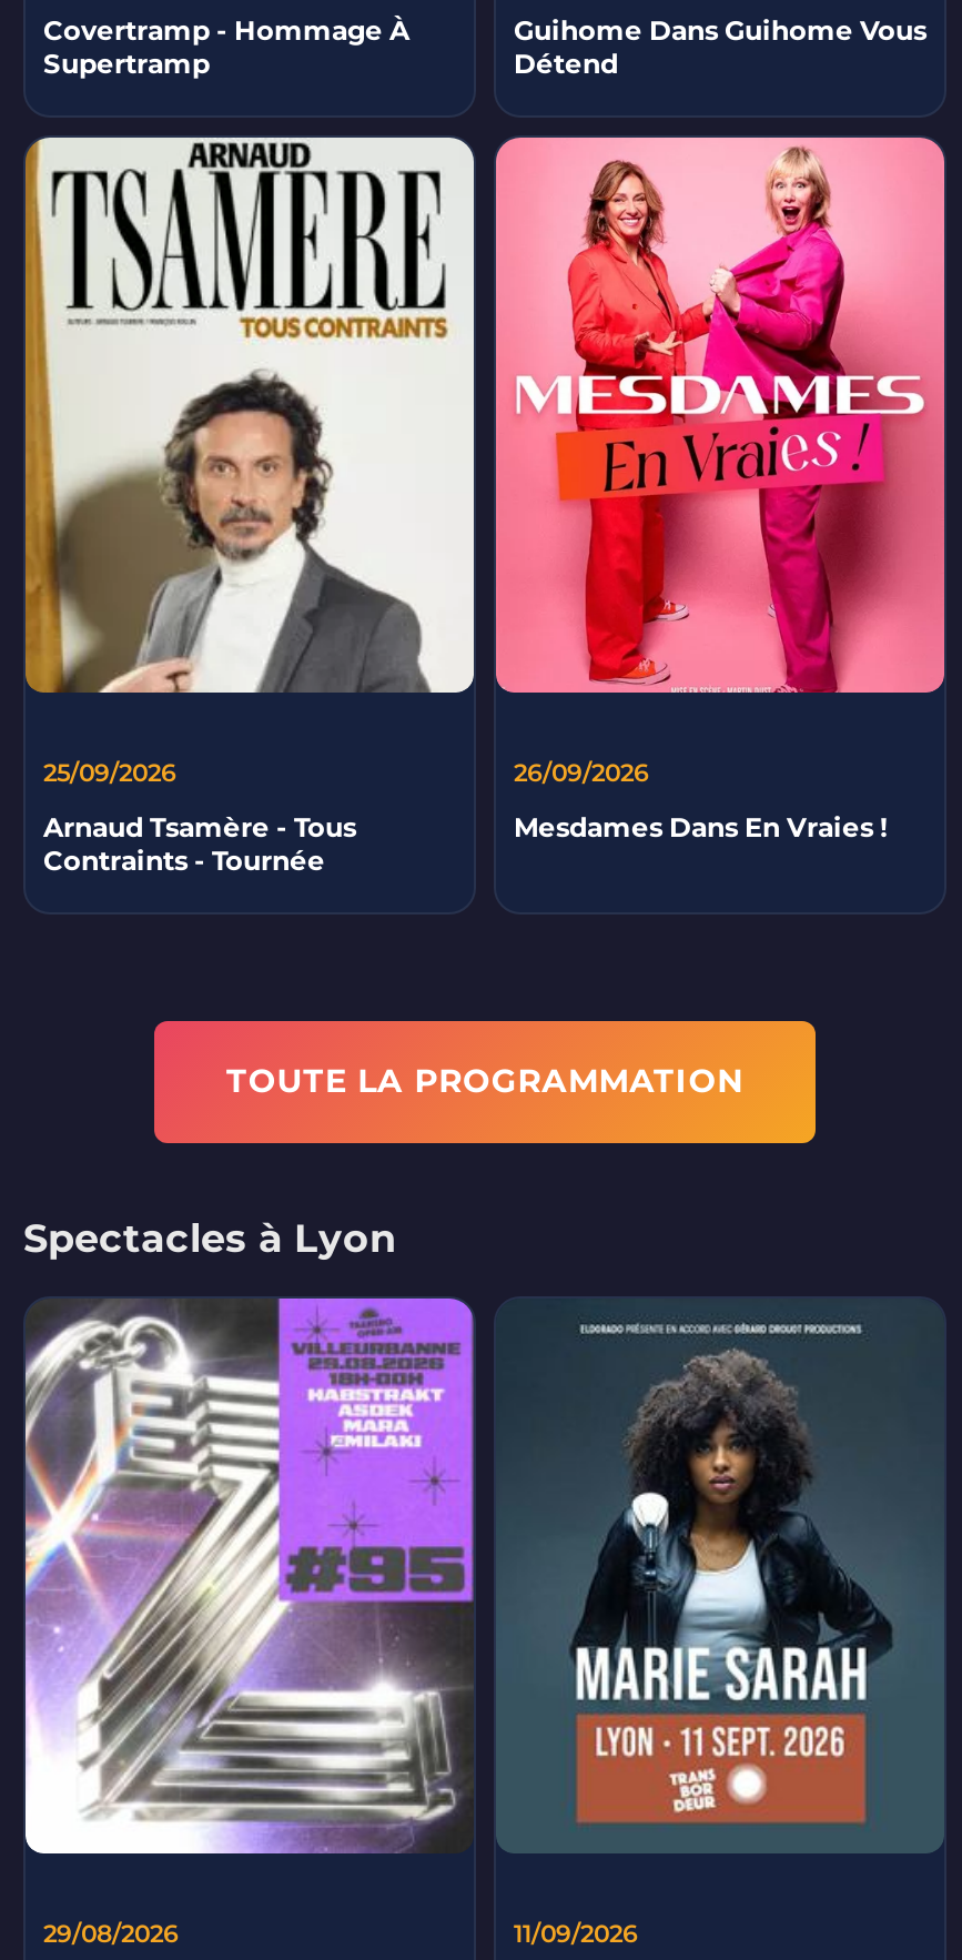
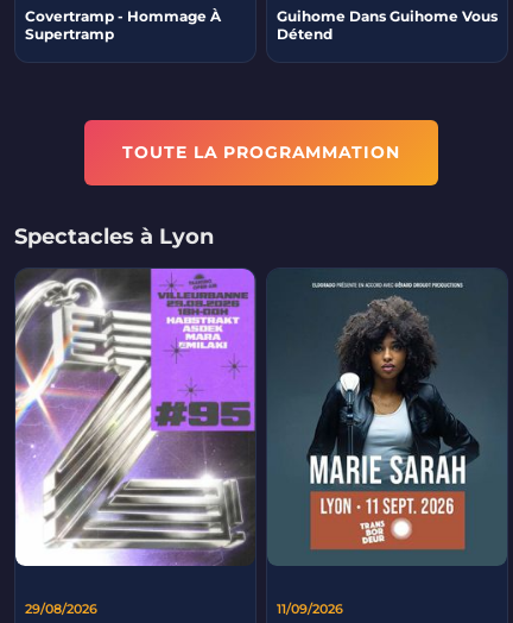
- [image]
- 25/09/2026
- Arnaud Tsamère - Tous
- Contraints - Tournée

- [image]
- 26/09/2026
- Mesdames Dans En Vraies !
